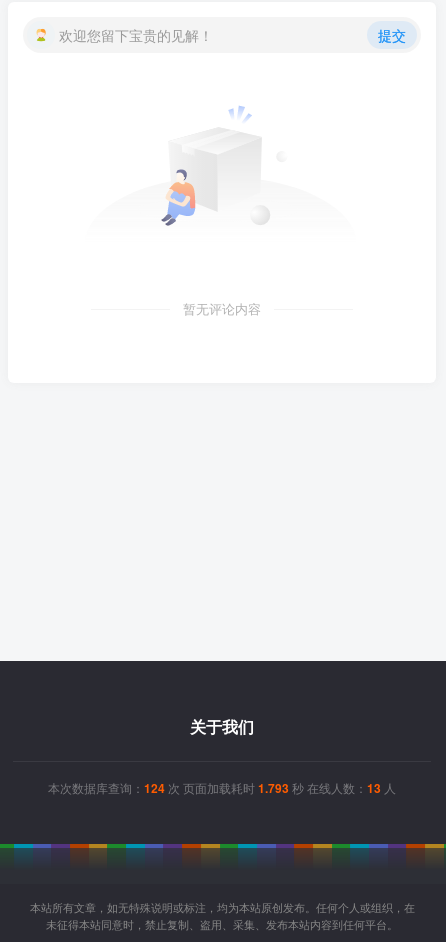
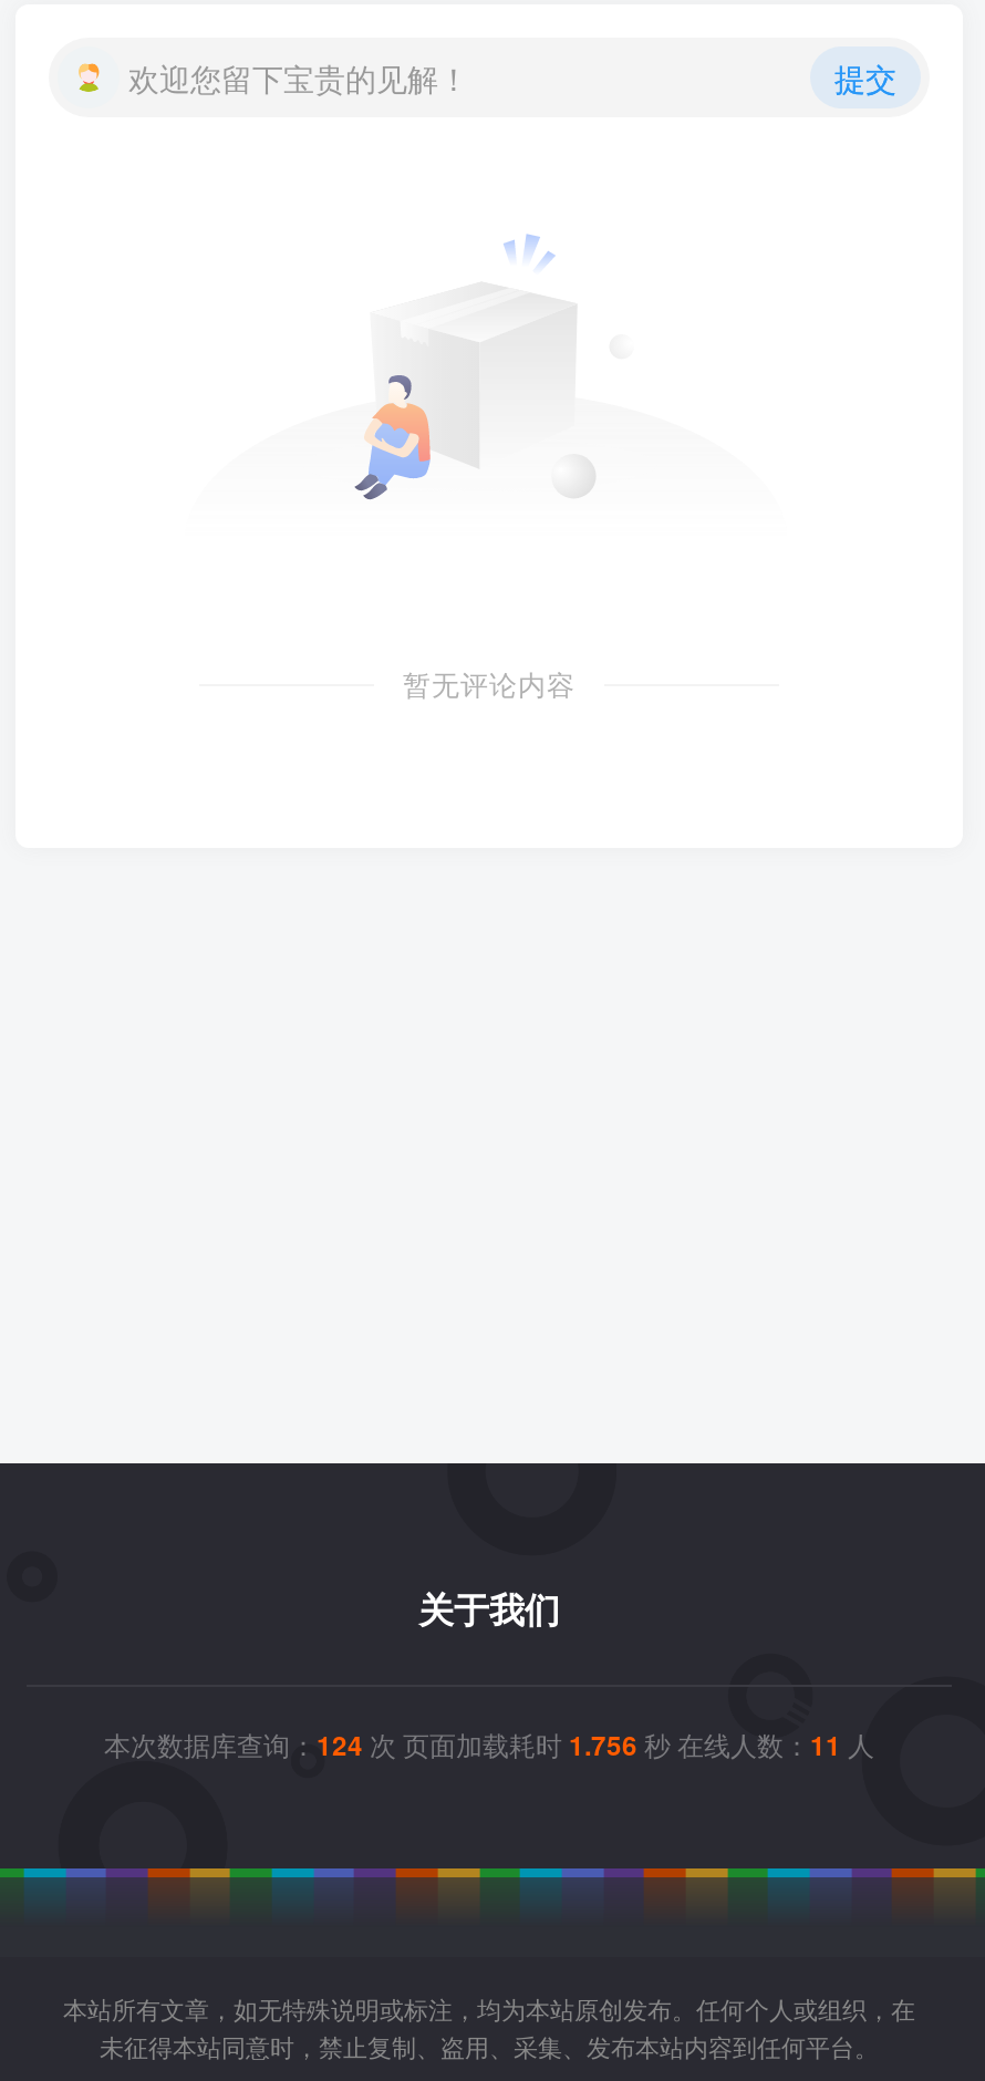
- 本次数据库查询：124次 页面加载耗时1.793秒 在线人数：13人
+ 本次数据库查询：124次 页面加载耗时1.756秒 在线人数：11人
